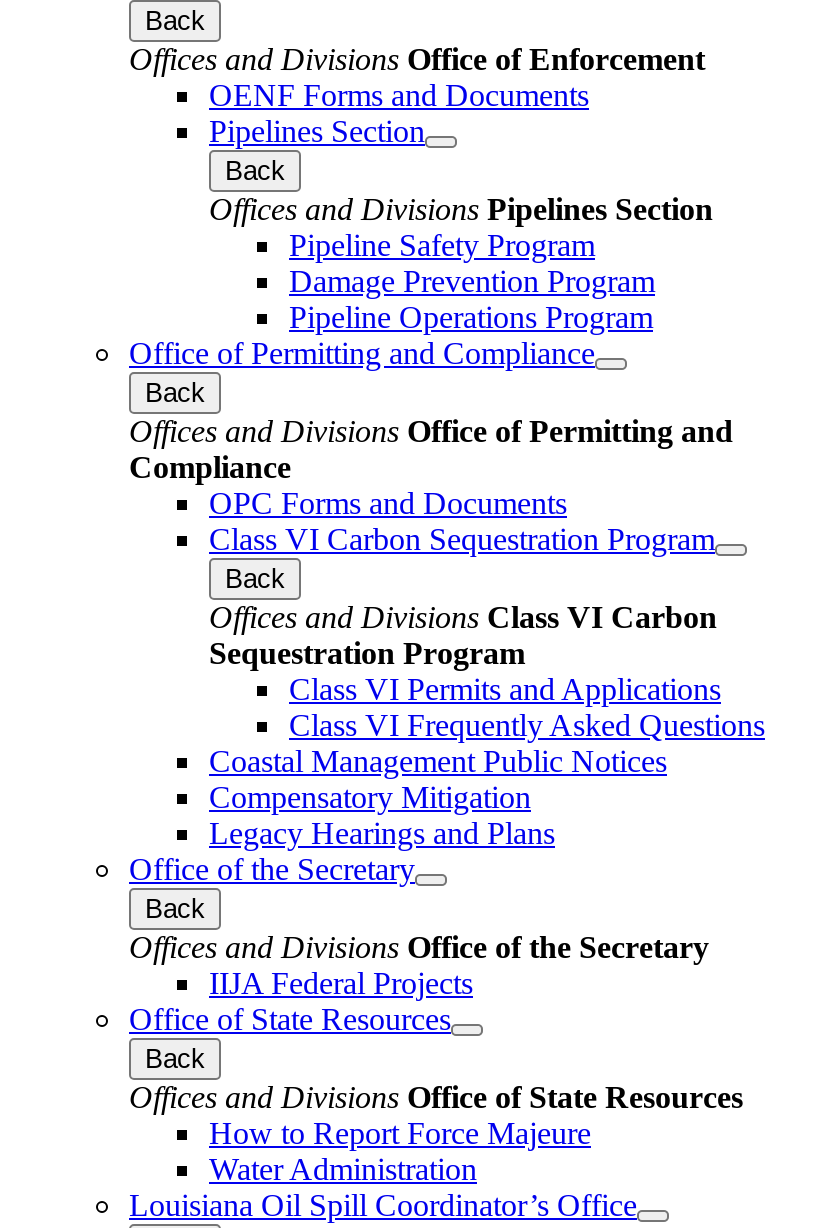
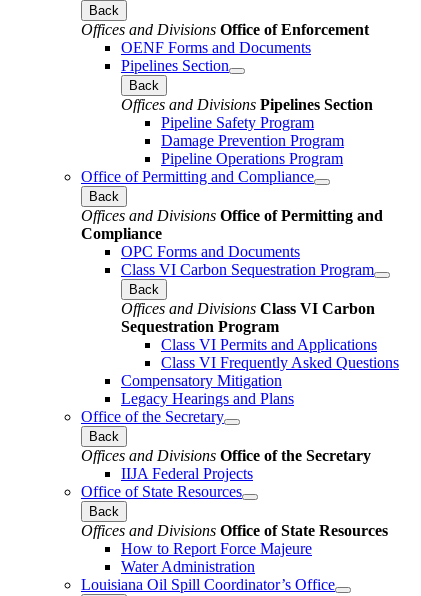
- Coastal Management Public Notices
